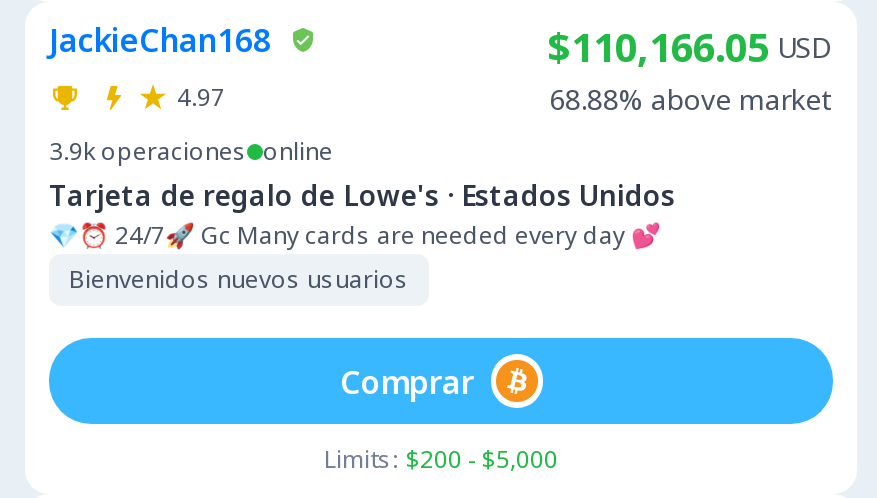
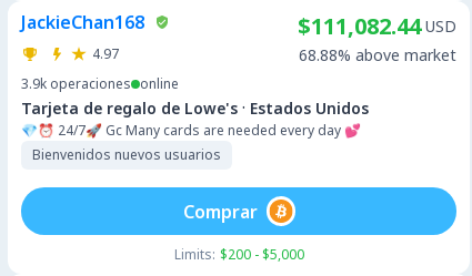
- $110,166.05 USD
+ $111,082.44 USD
